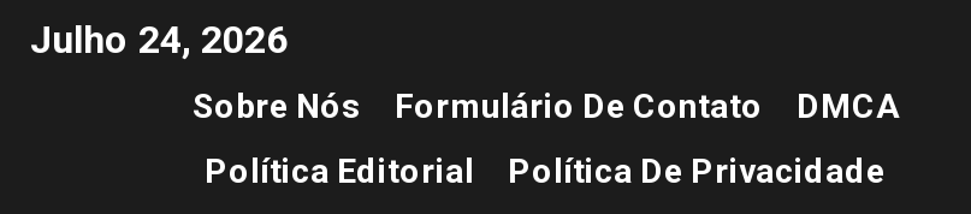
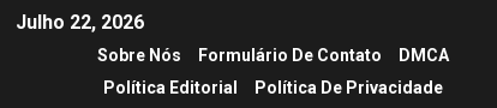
- Julho 24, 2026
+ Julho 22, 2026
